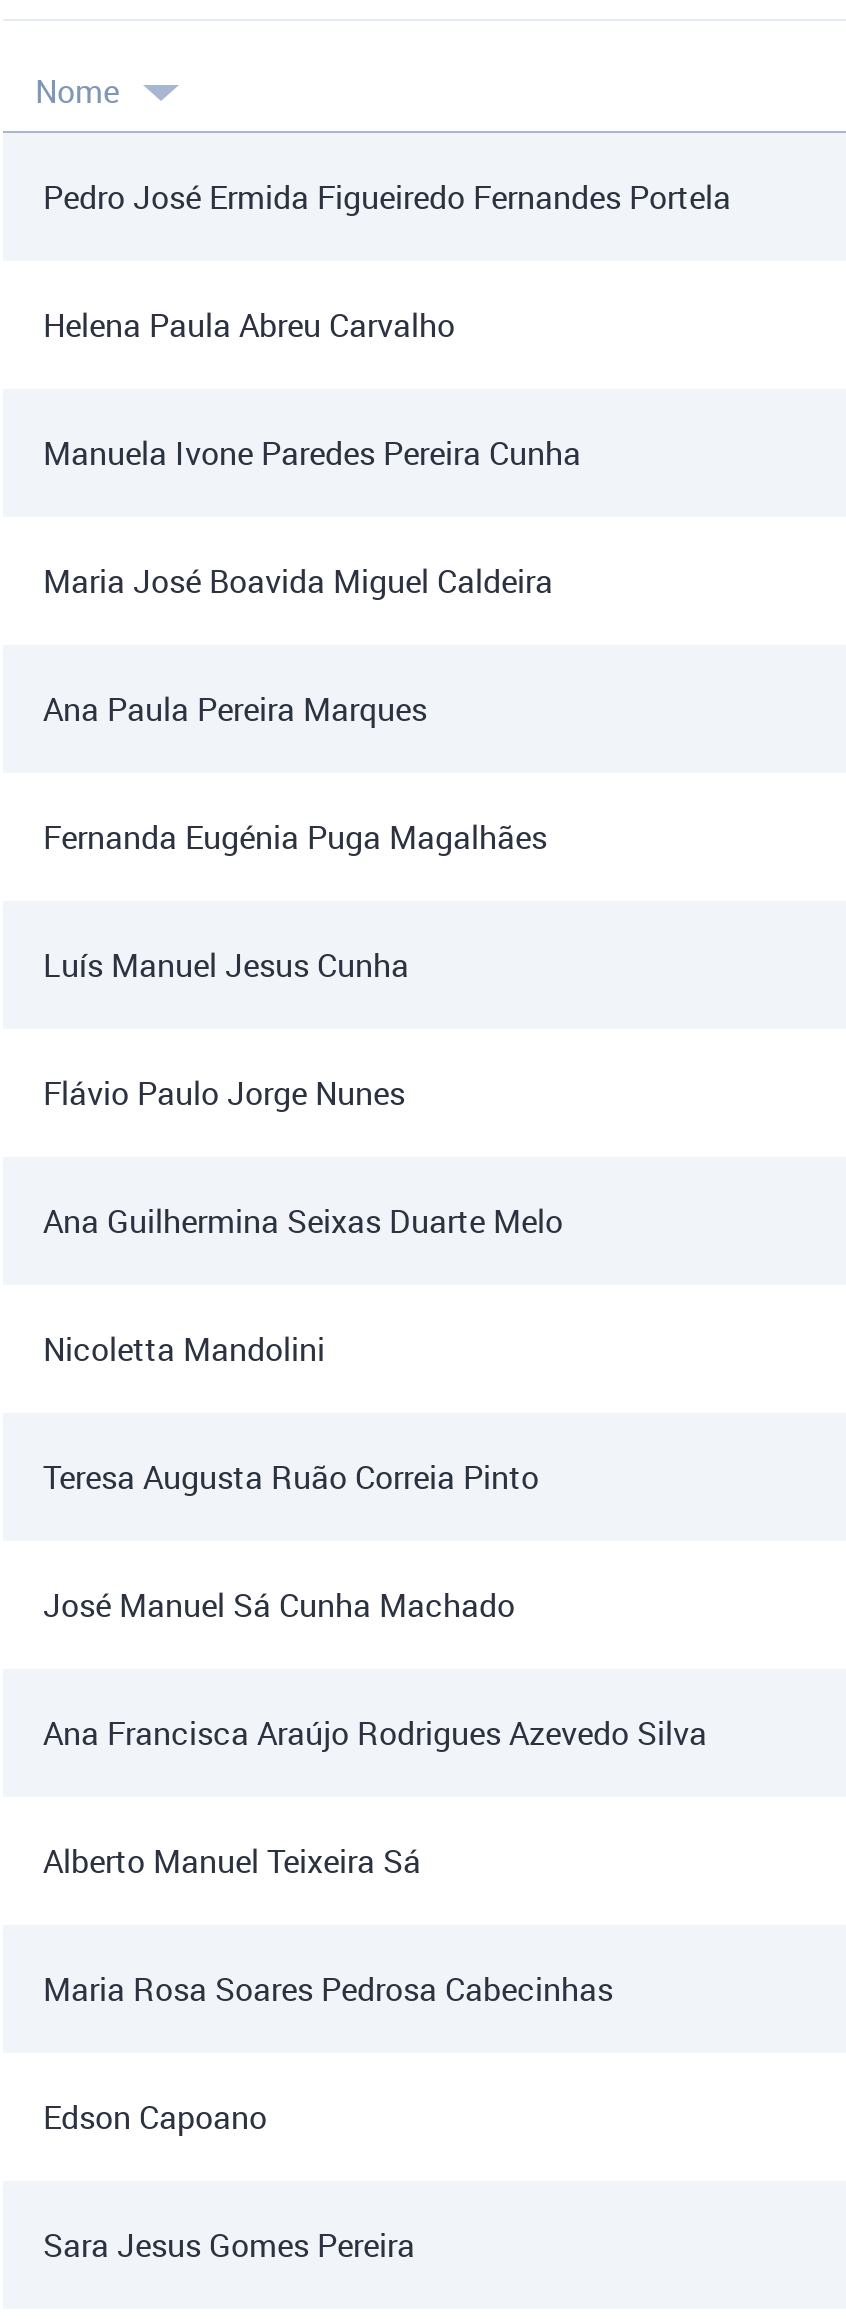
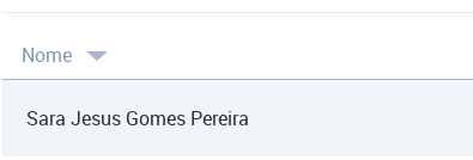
- Pedro José Ermida Figueiredo Fernandes Portela
- Helena Paula Abreu Carvalho
- Manuela Ivone Paredes Pereira Cunha
- Maria José Boavida Miguel Caldeira
- Ana Paula Pereira Marques
- Fernanda Eugénia Puga Magalhães
- Luís Manuel Jesus Cunha
- Flávio Paulo Jorge Nunes
- Ana Guilhermina Seixas Duarte Melo
- Nicoletta Mandolini
- Teresa Augusta Ruão Correia Pinto
- José Manuel Sá Cunha Machado
- Ana Francisca Araújo Rodrigues Azevedo Silva
- Alberto Manuel Teixeira Sá
- Maria Rosa Soares Pedrosa Cabecinhas
- Edson Capoano
